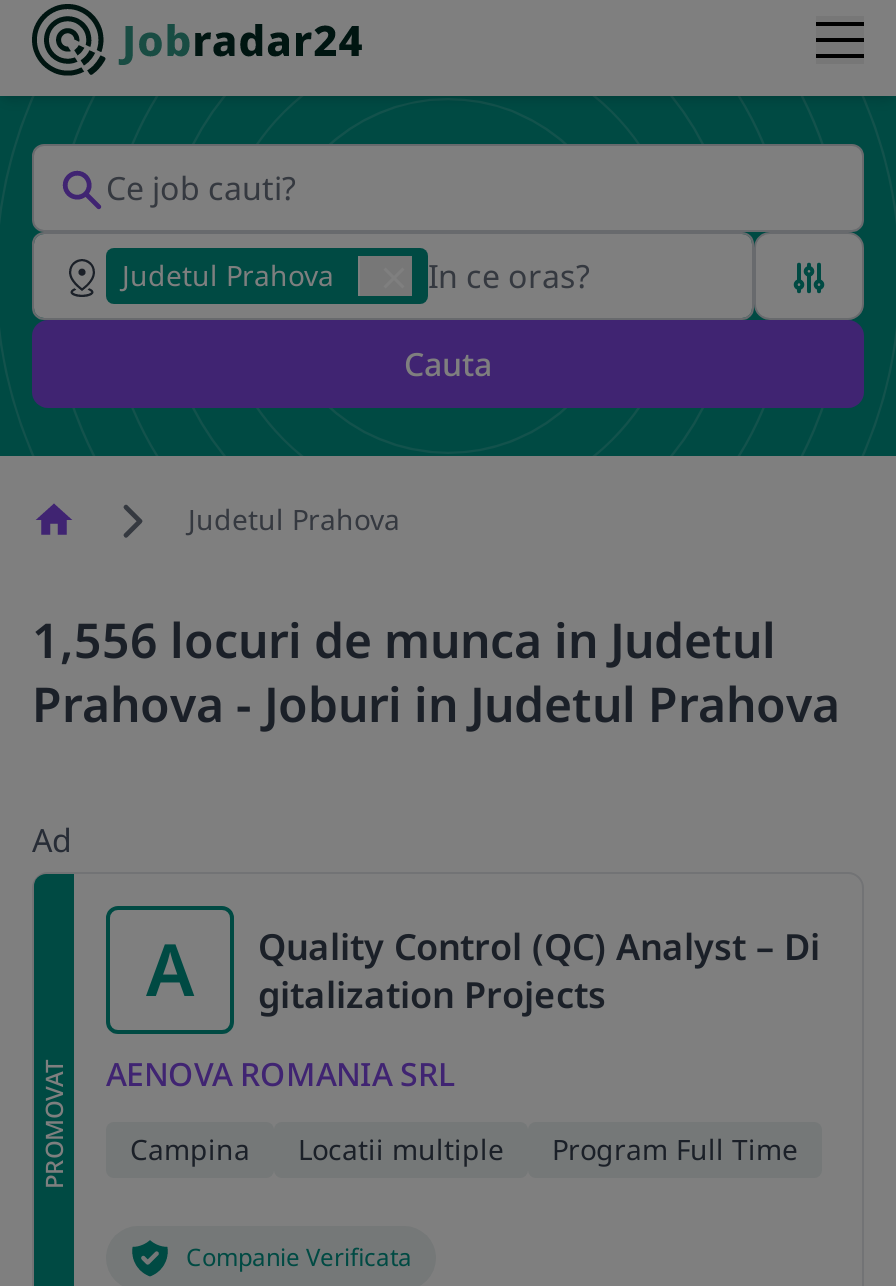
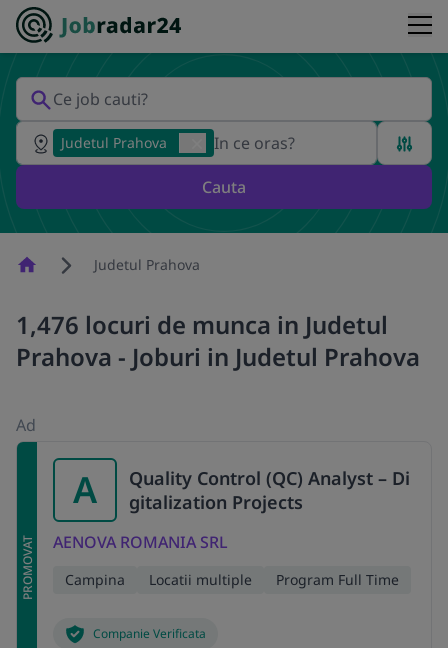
- 1,556 locuri de munca in Judetul
+ 1,476 locuri de munca in Judetul
